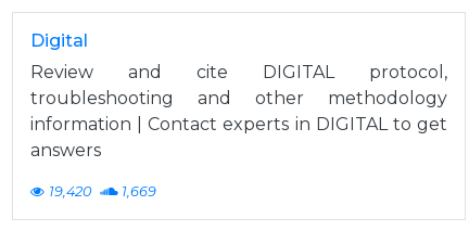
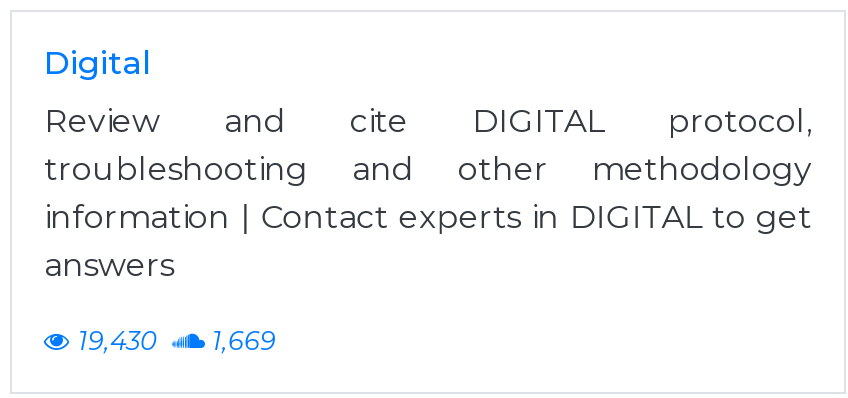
- 19,420 1,669
+ 19,430 1,669
